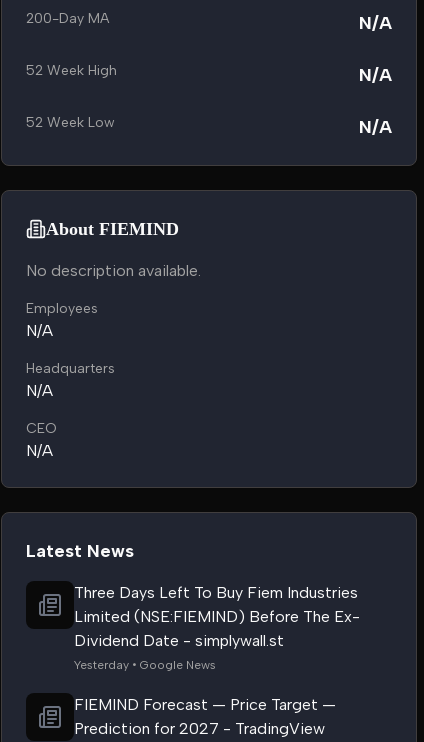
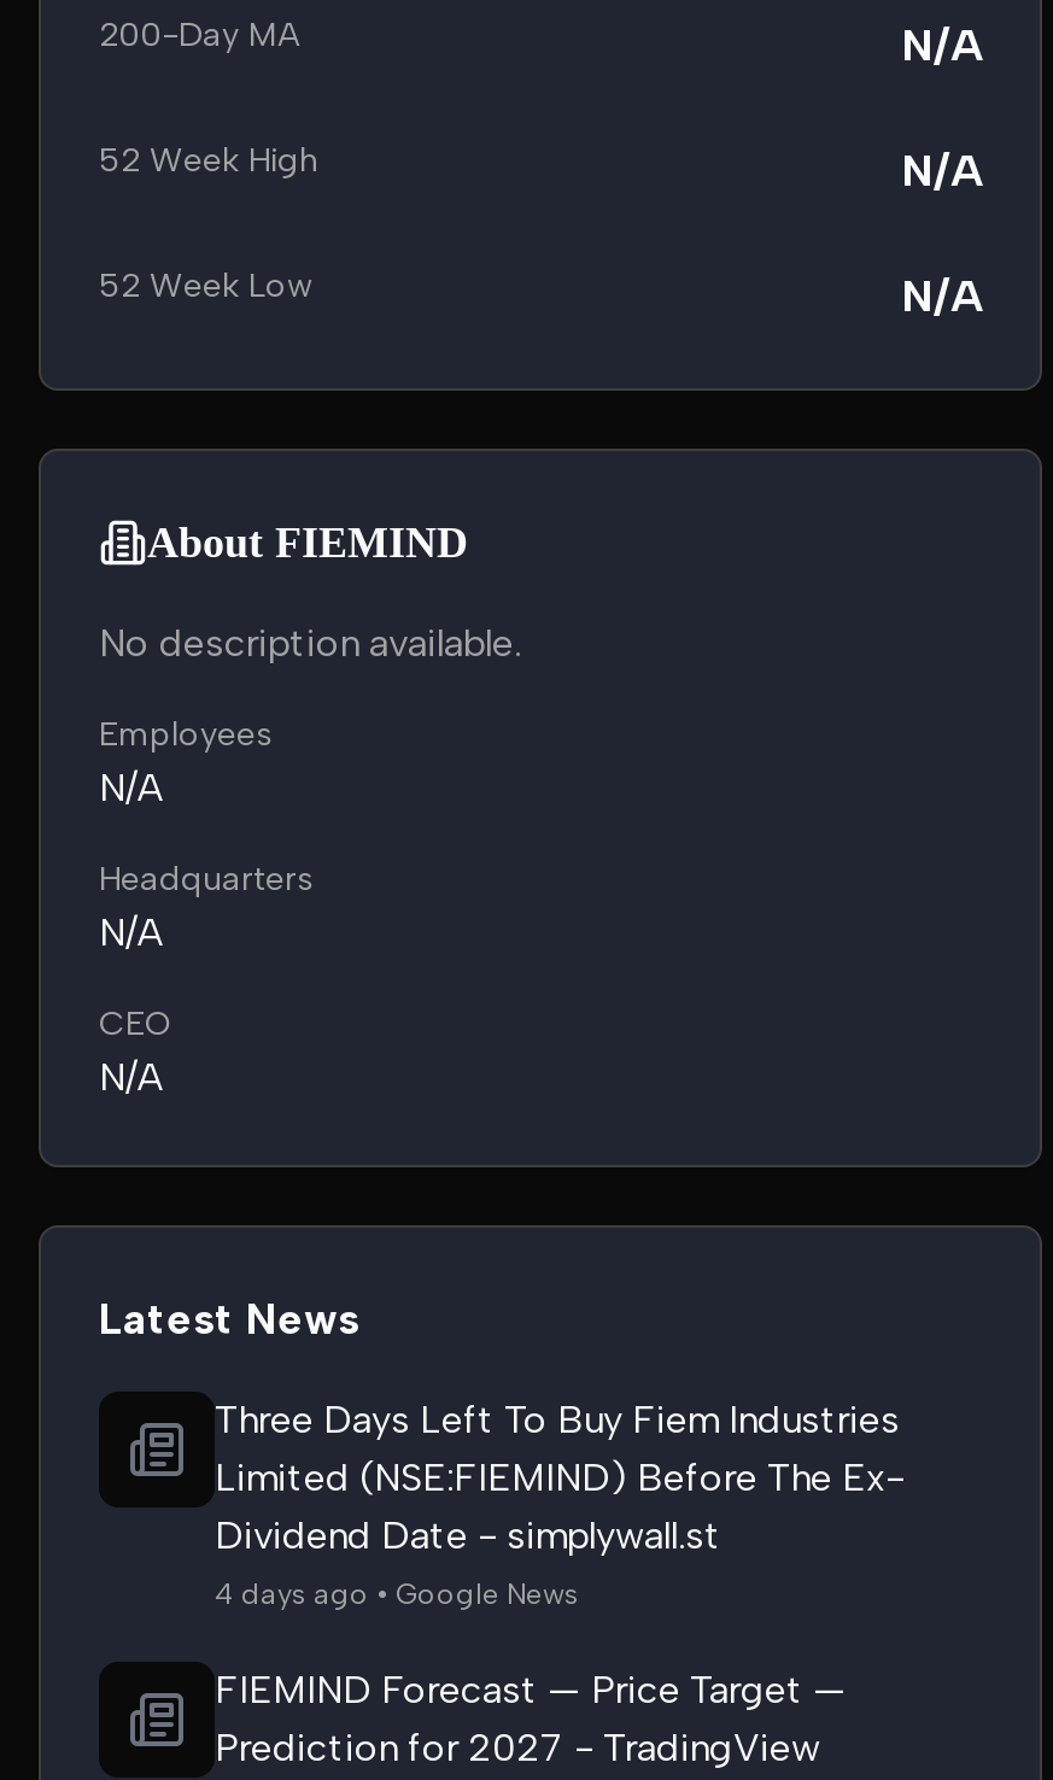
- Yesterday • Google News
+ 4 days ago • Google News
